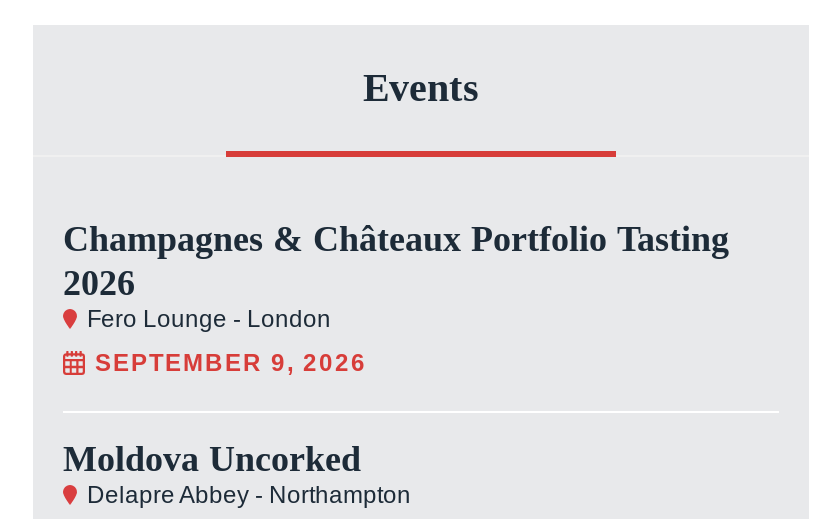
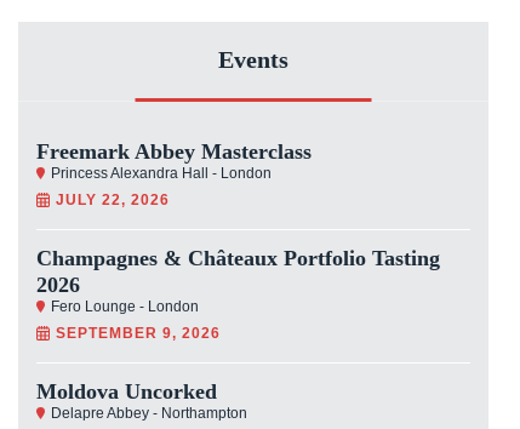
+ Freemark Abbey Masterclass
+ Princess Alexandra Hall - London
+ JULY 22, 2026
